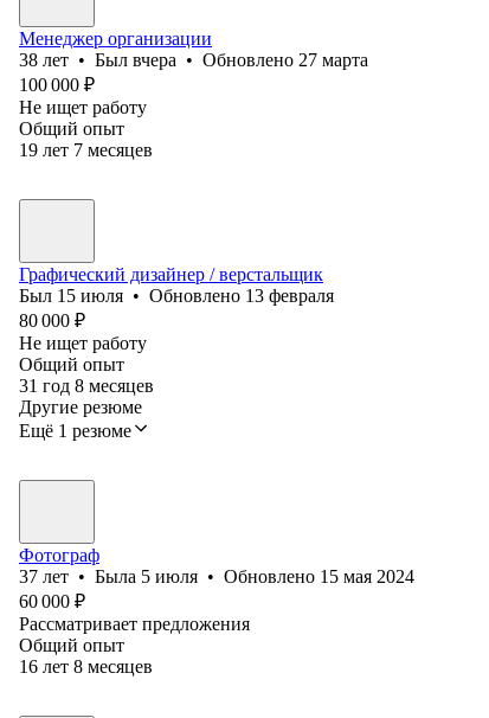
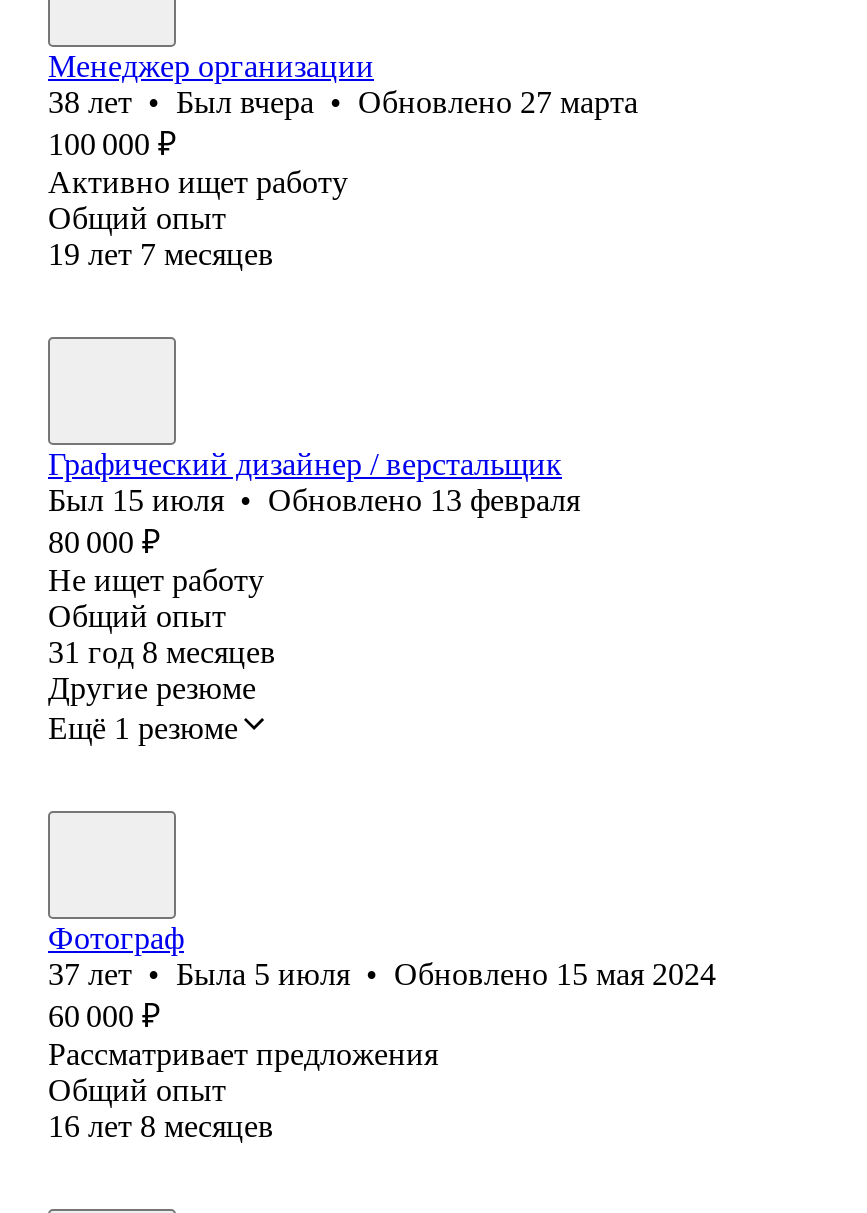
- Не ищет работу
+ Активно ищет работу
